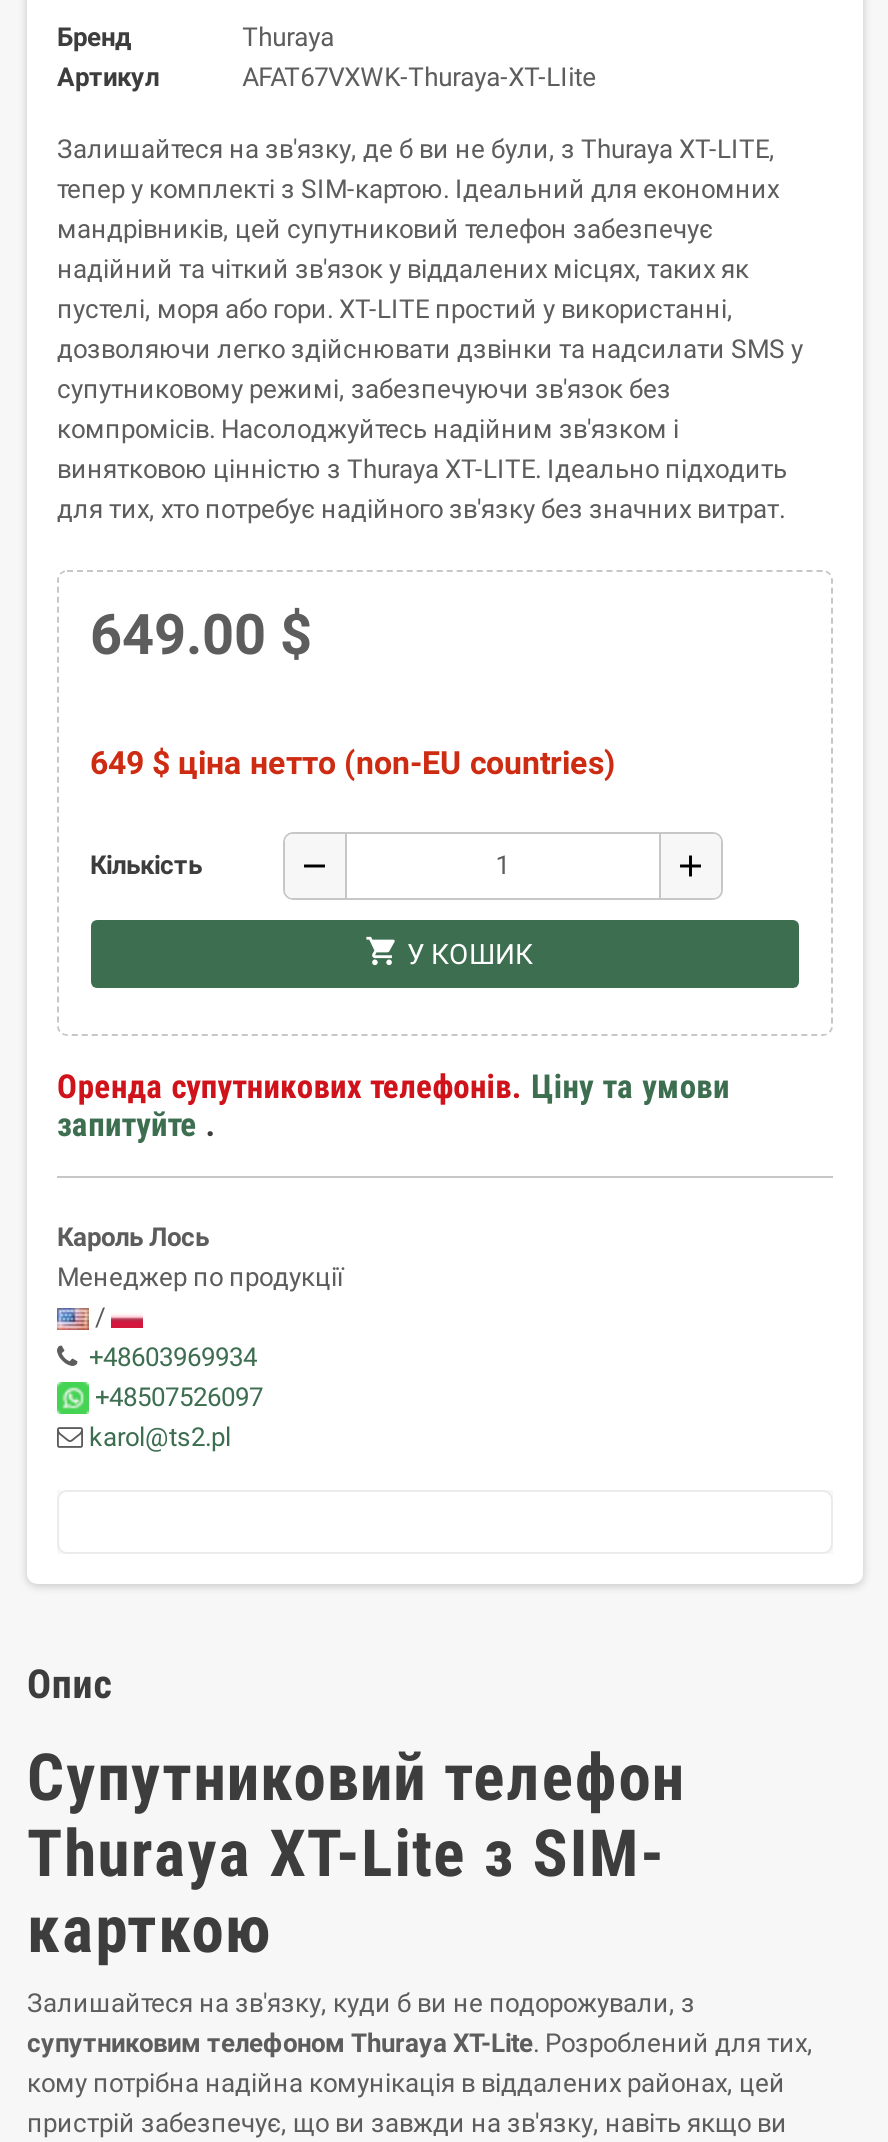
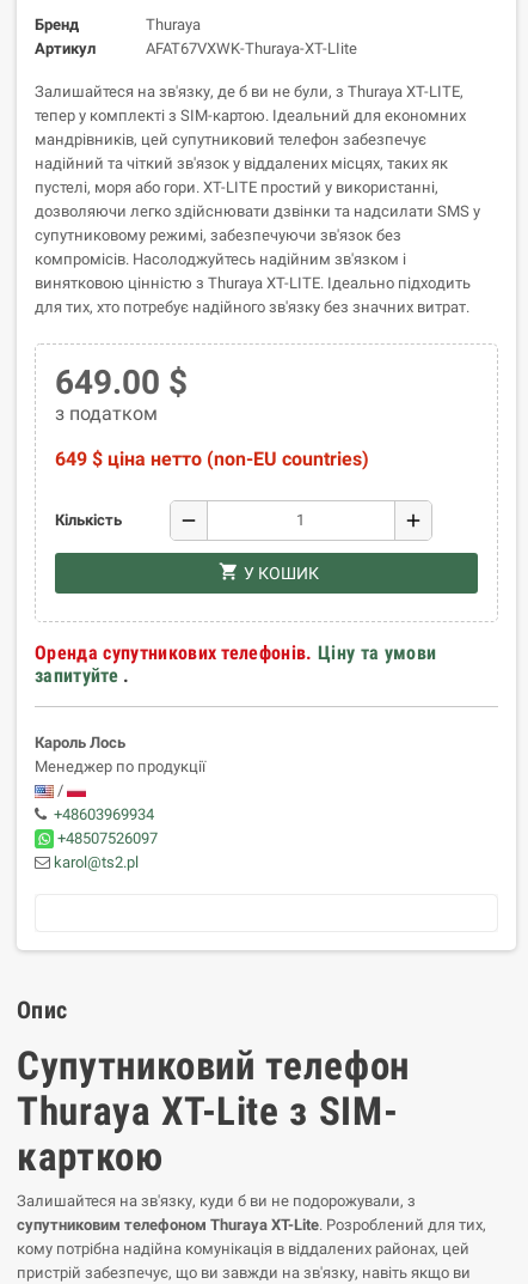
+ з податком
